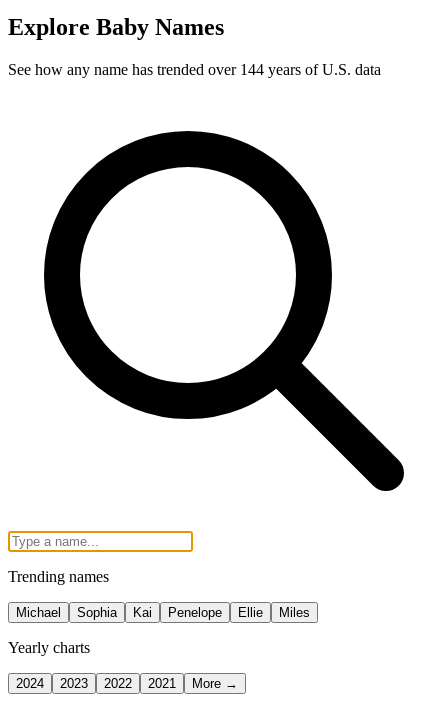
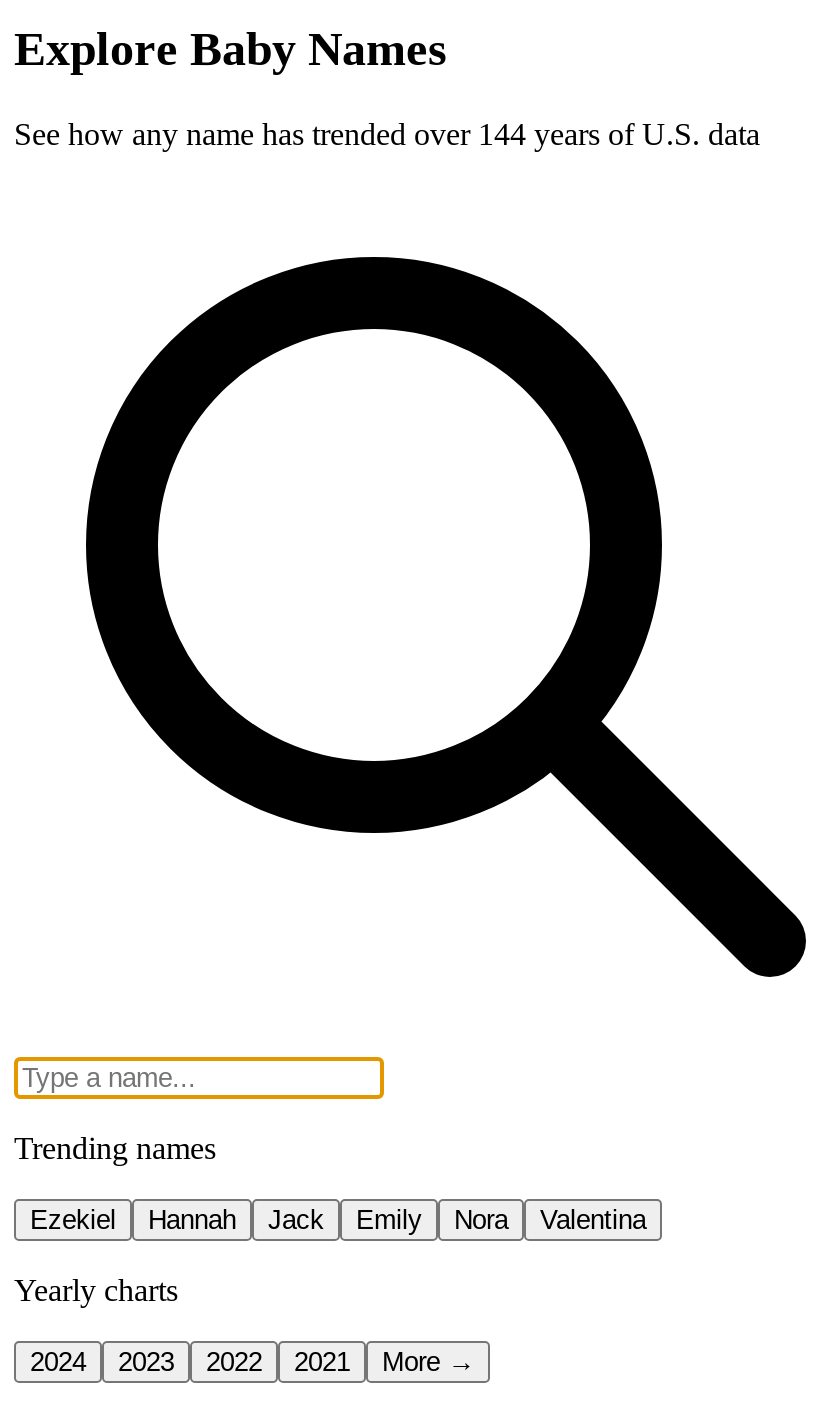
- Michael
- Sophia
- Kai
- Penelope
- Ellie
- Miles
+ Ezekiel
+ Hannah
+ Jack
+ Emily
+ Nora
+ Valentina
